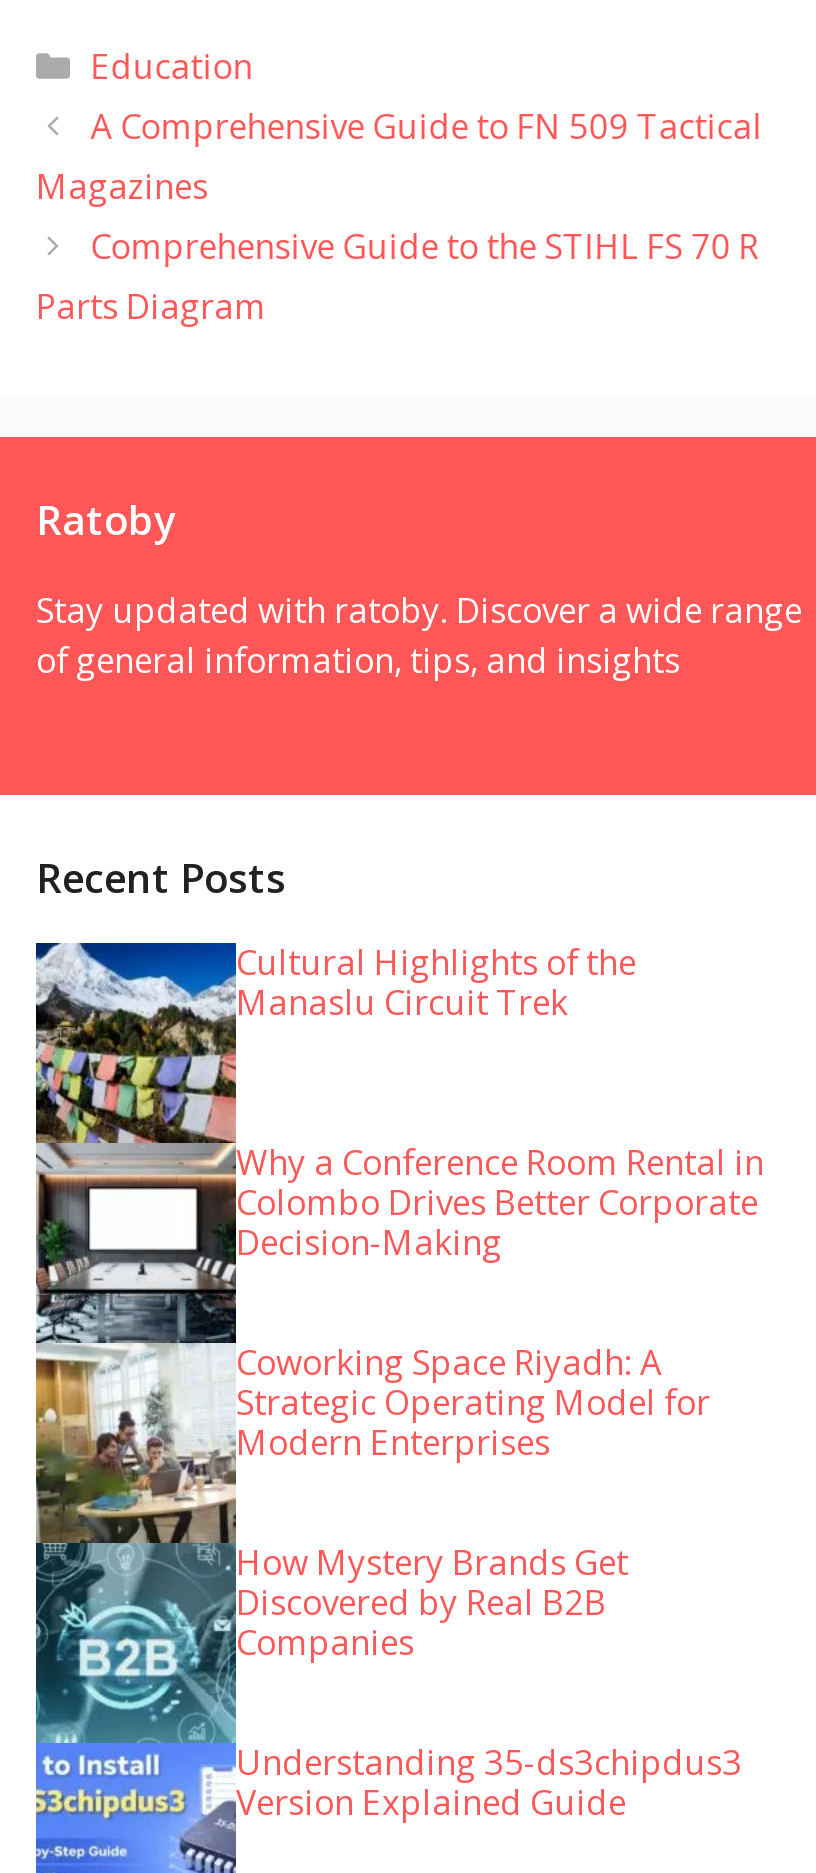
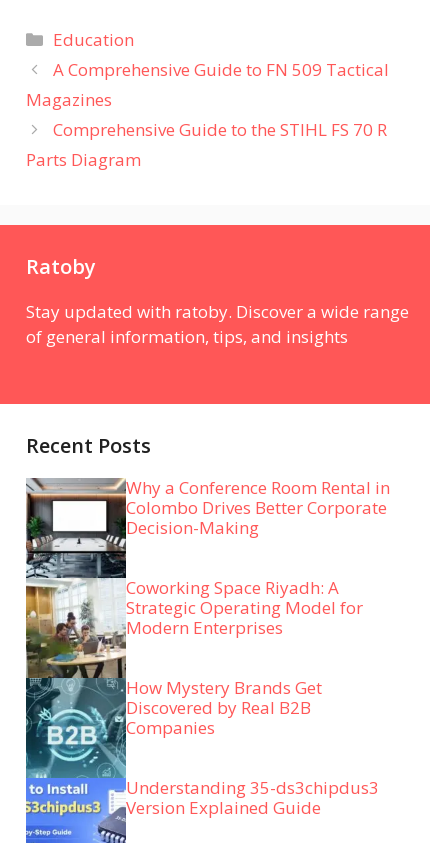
- [image]
- Cultural Highlights of the
- Manaslu Circuit Trek
